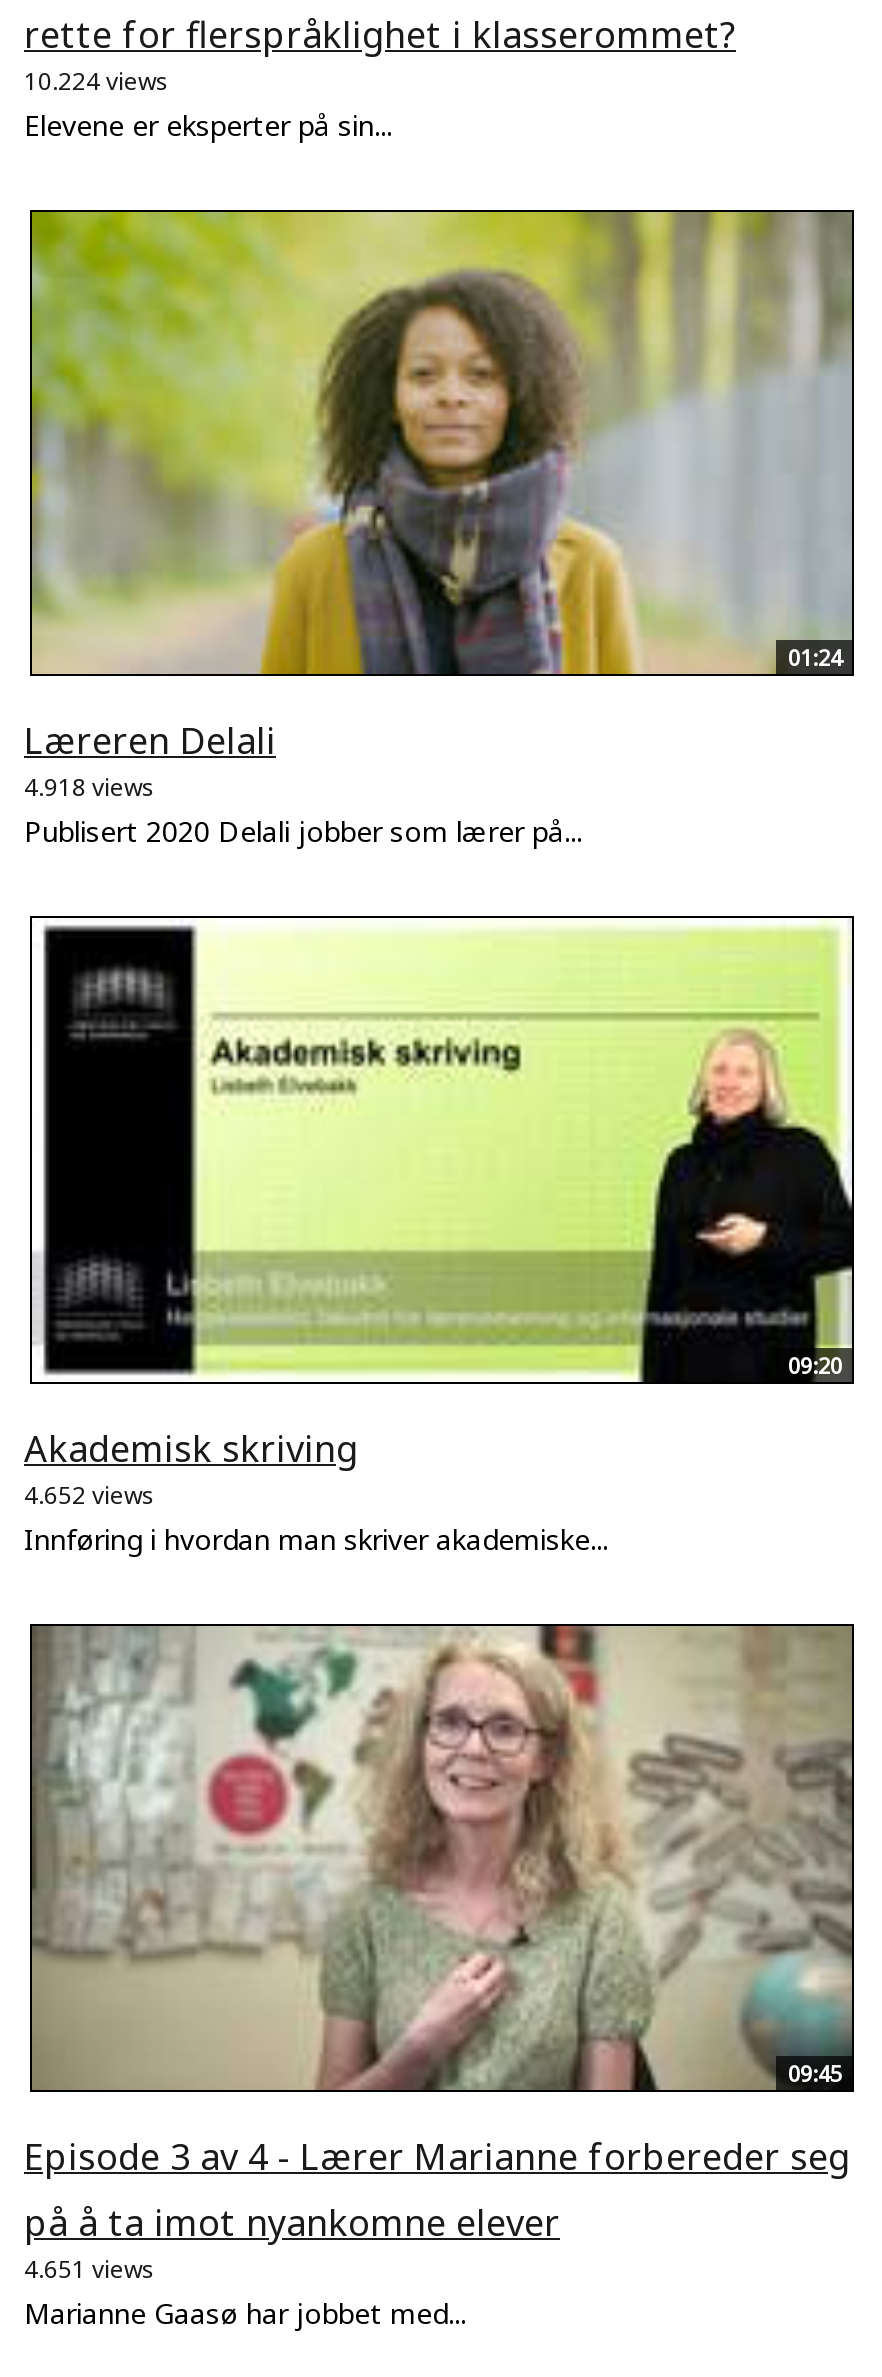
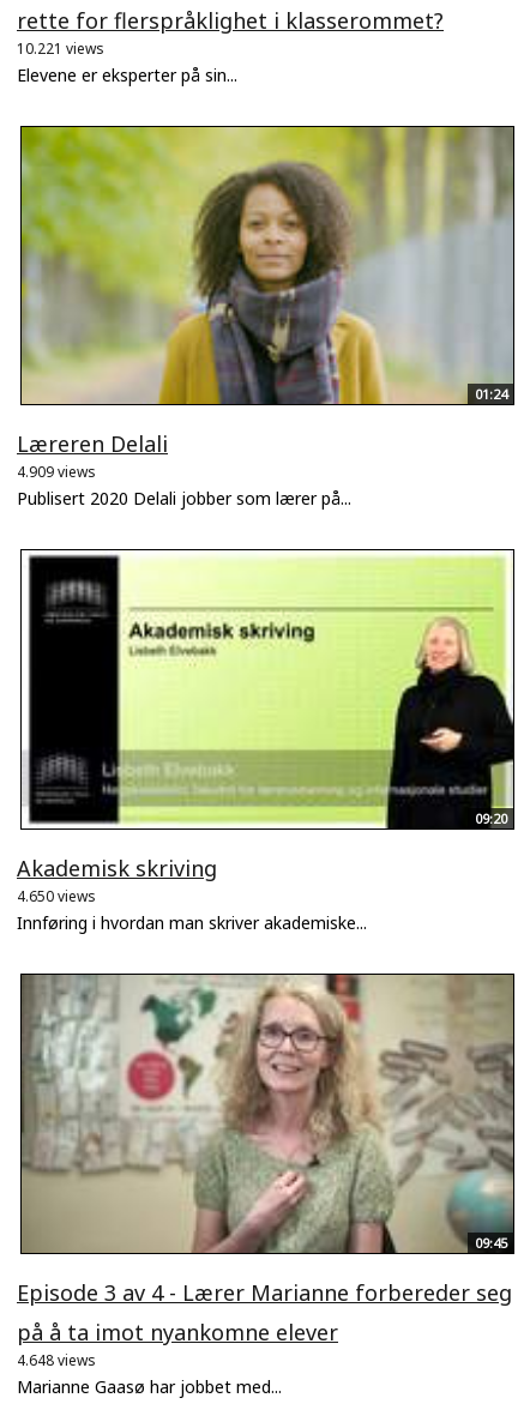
- 10.224 views
+ 10.221 views

- 4.918 views
+ 4.909 views

- 4.652 views
+ 4.650 views

- 4.651 views
+ 4.648 views
